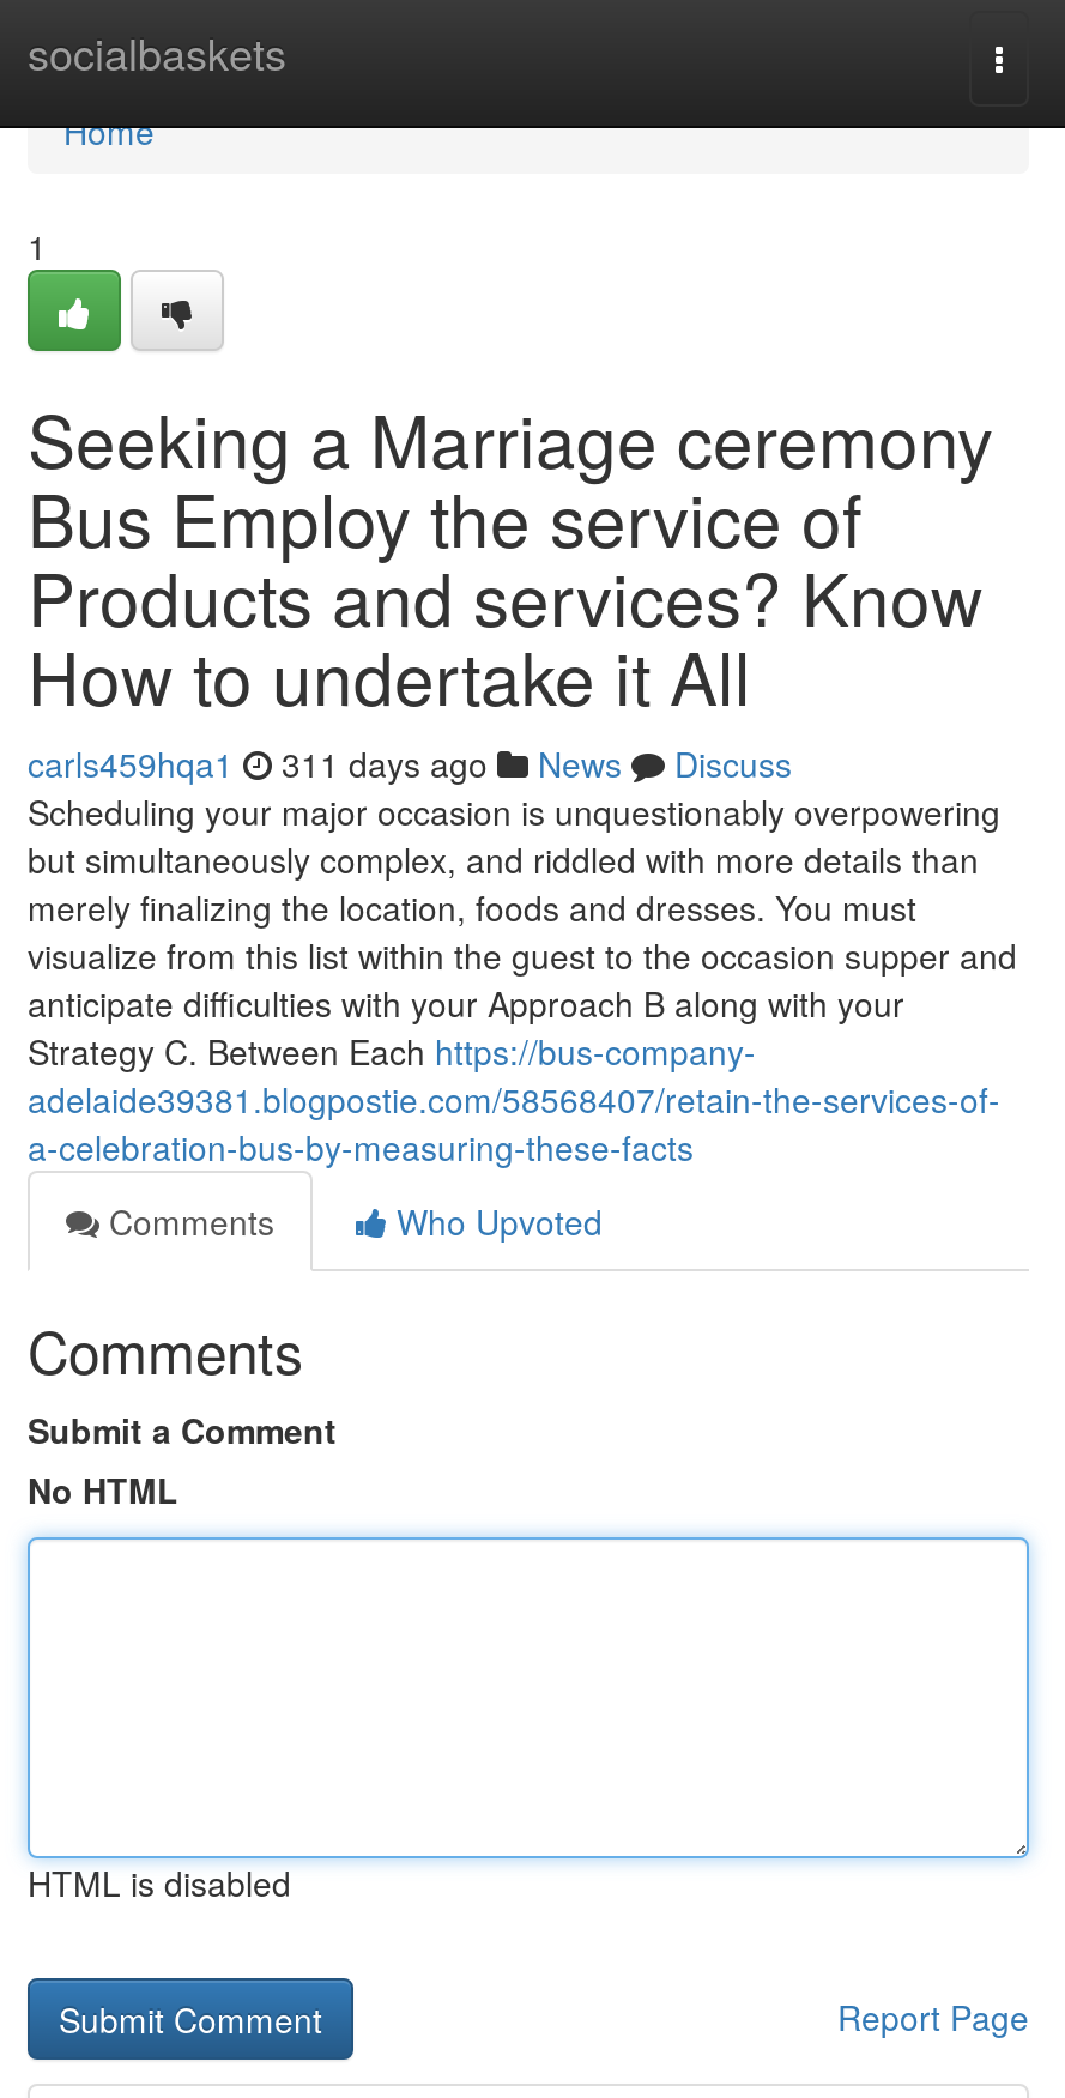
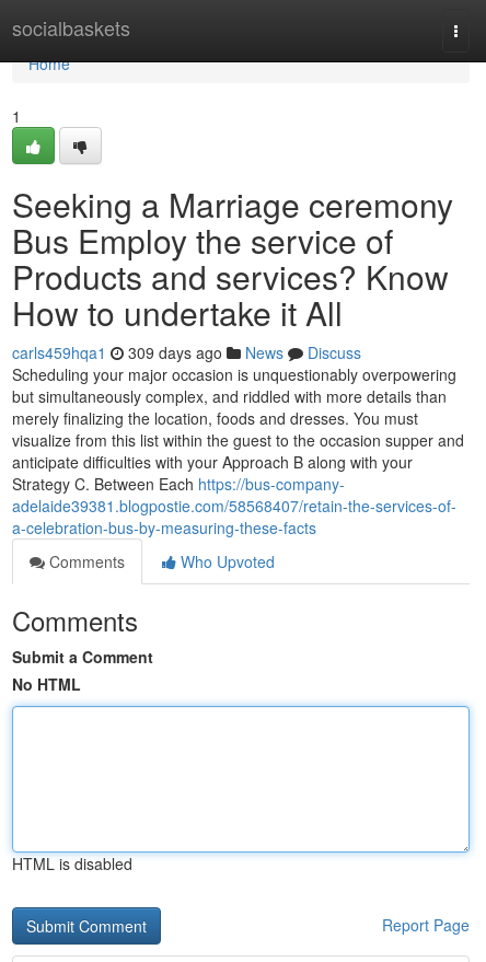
- carls459hqa1 311 days ago News Discuss
+ carls459hqa1 309 days ago News Discuss
